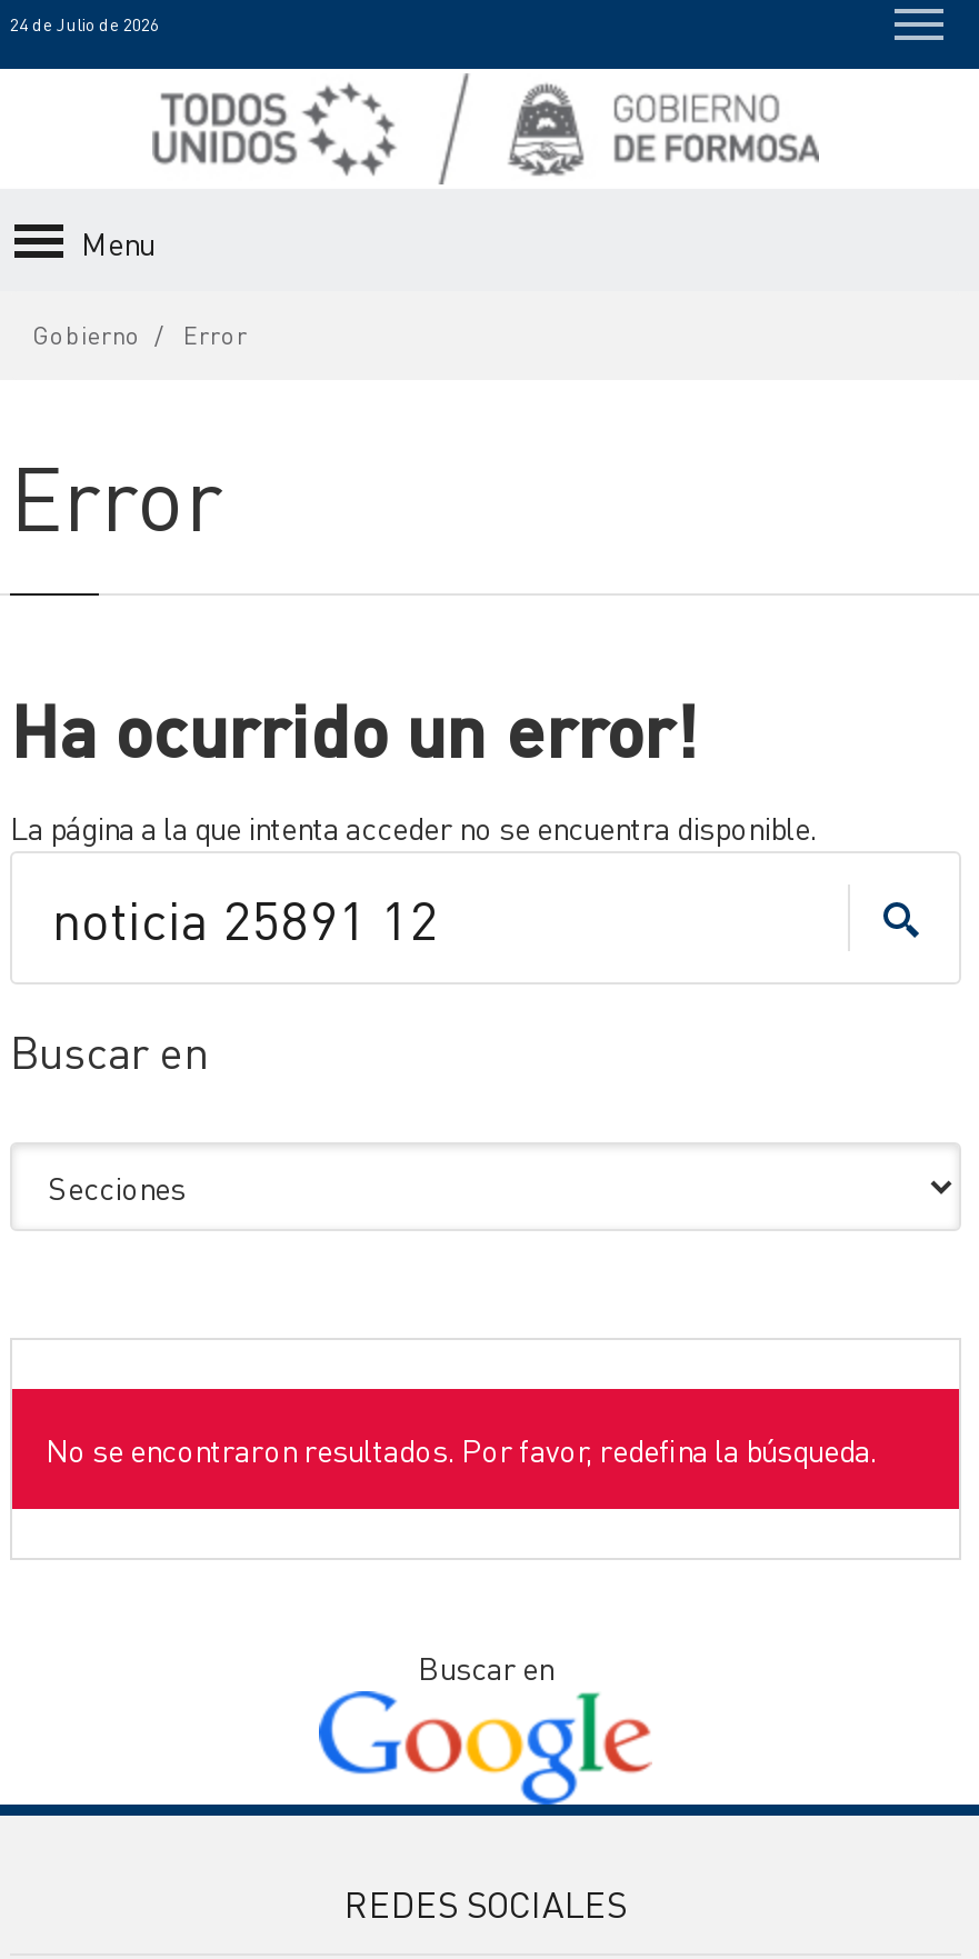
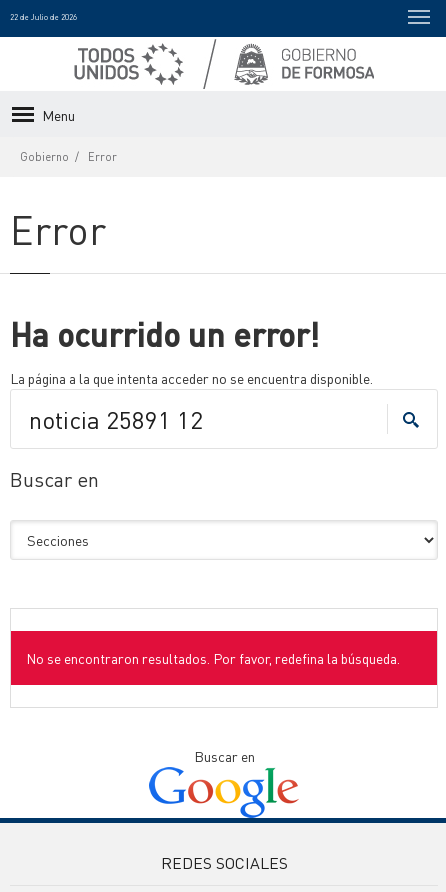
- 24 de Julio de 2026
+ 22 de Julio de 2026
